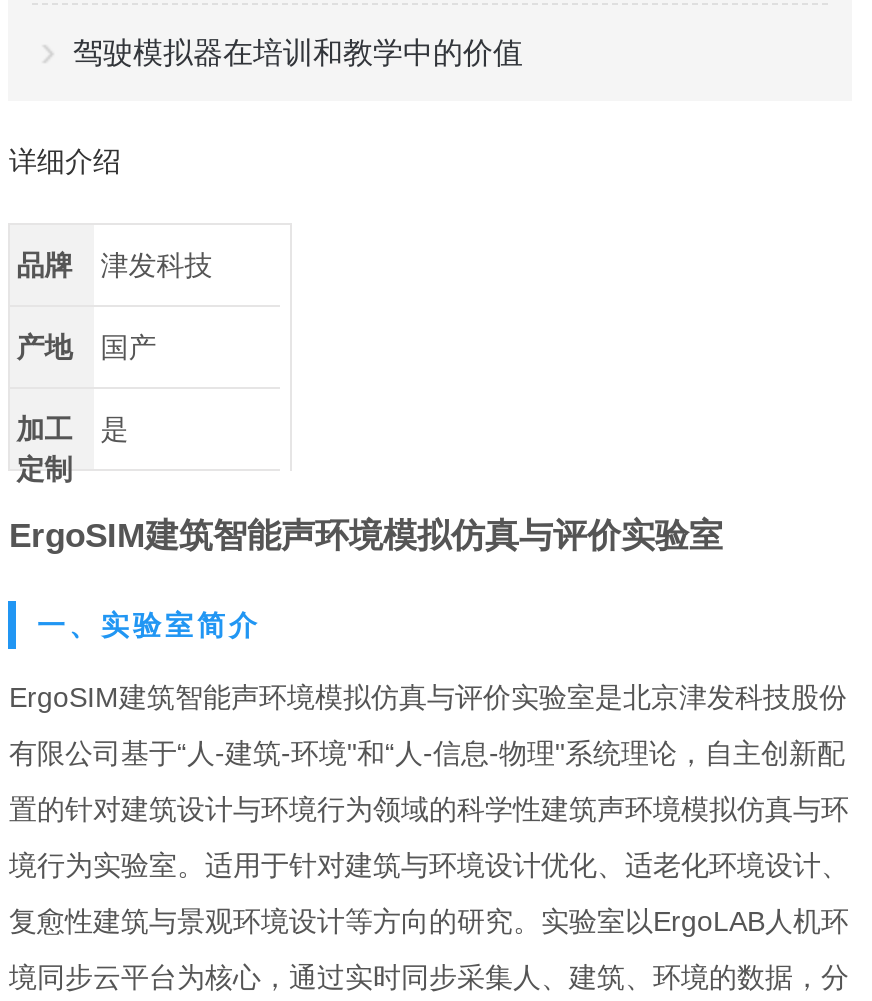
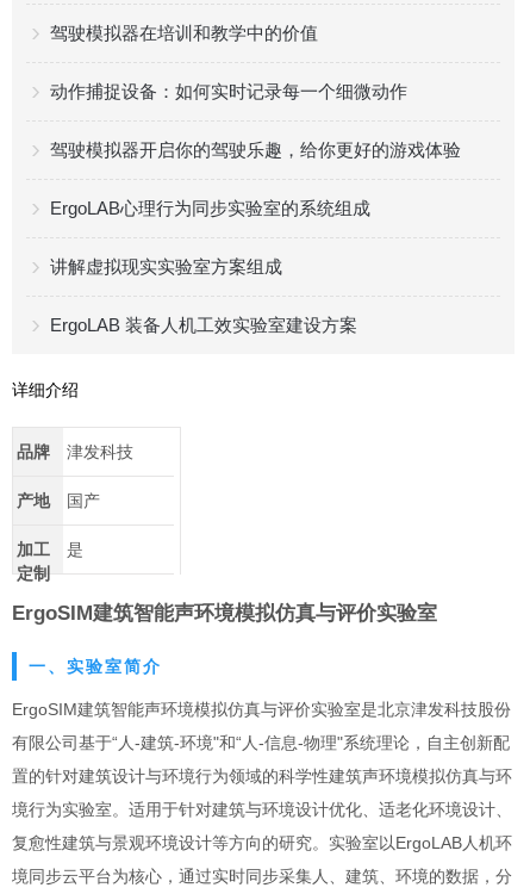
+ 动作捕捉设备：如何实时记录每一个细微动作
+ 驾驶模拟器开启你的驾驶乐趣，给你更好的游戏体验
+ ErgoLAB心理行为同步实验室的系统组成
+ 讲解虚拟现实实验室方案组成
+ ErgoLAB 装备人机工效实验室建设方案
